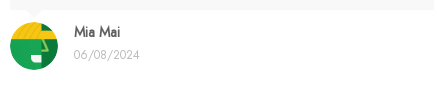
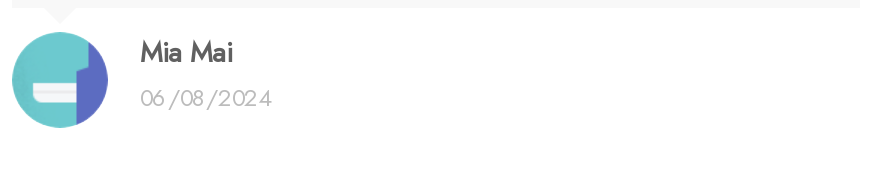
- [image]
+ [image]
